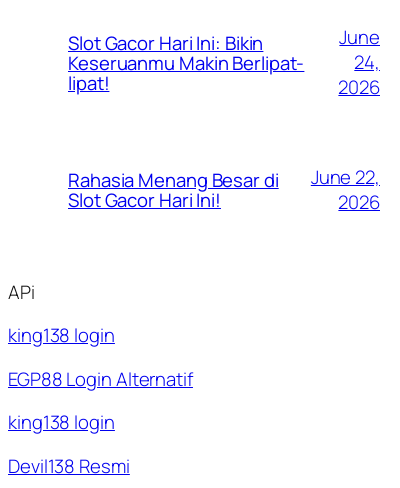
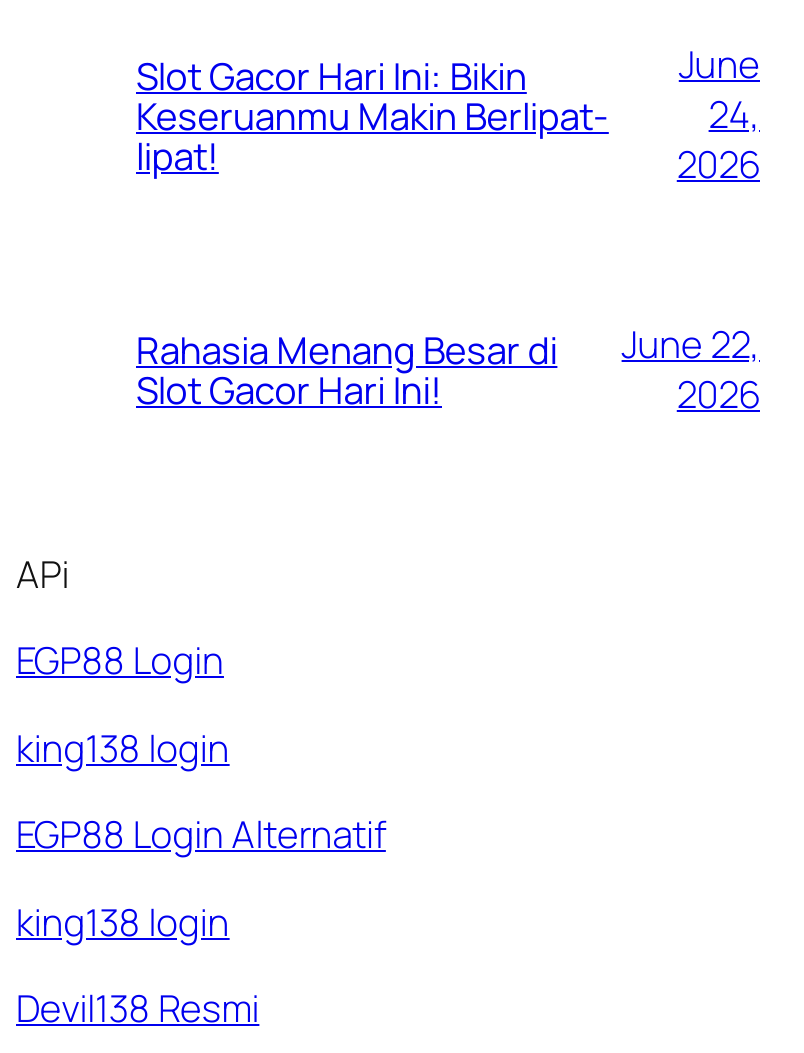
+ EGP88 Login
